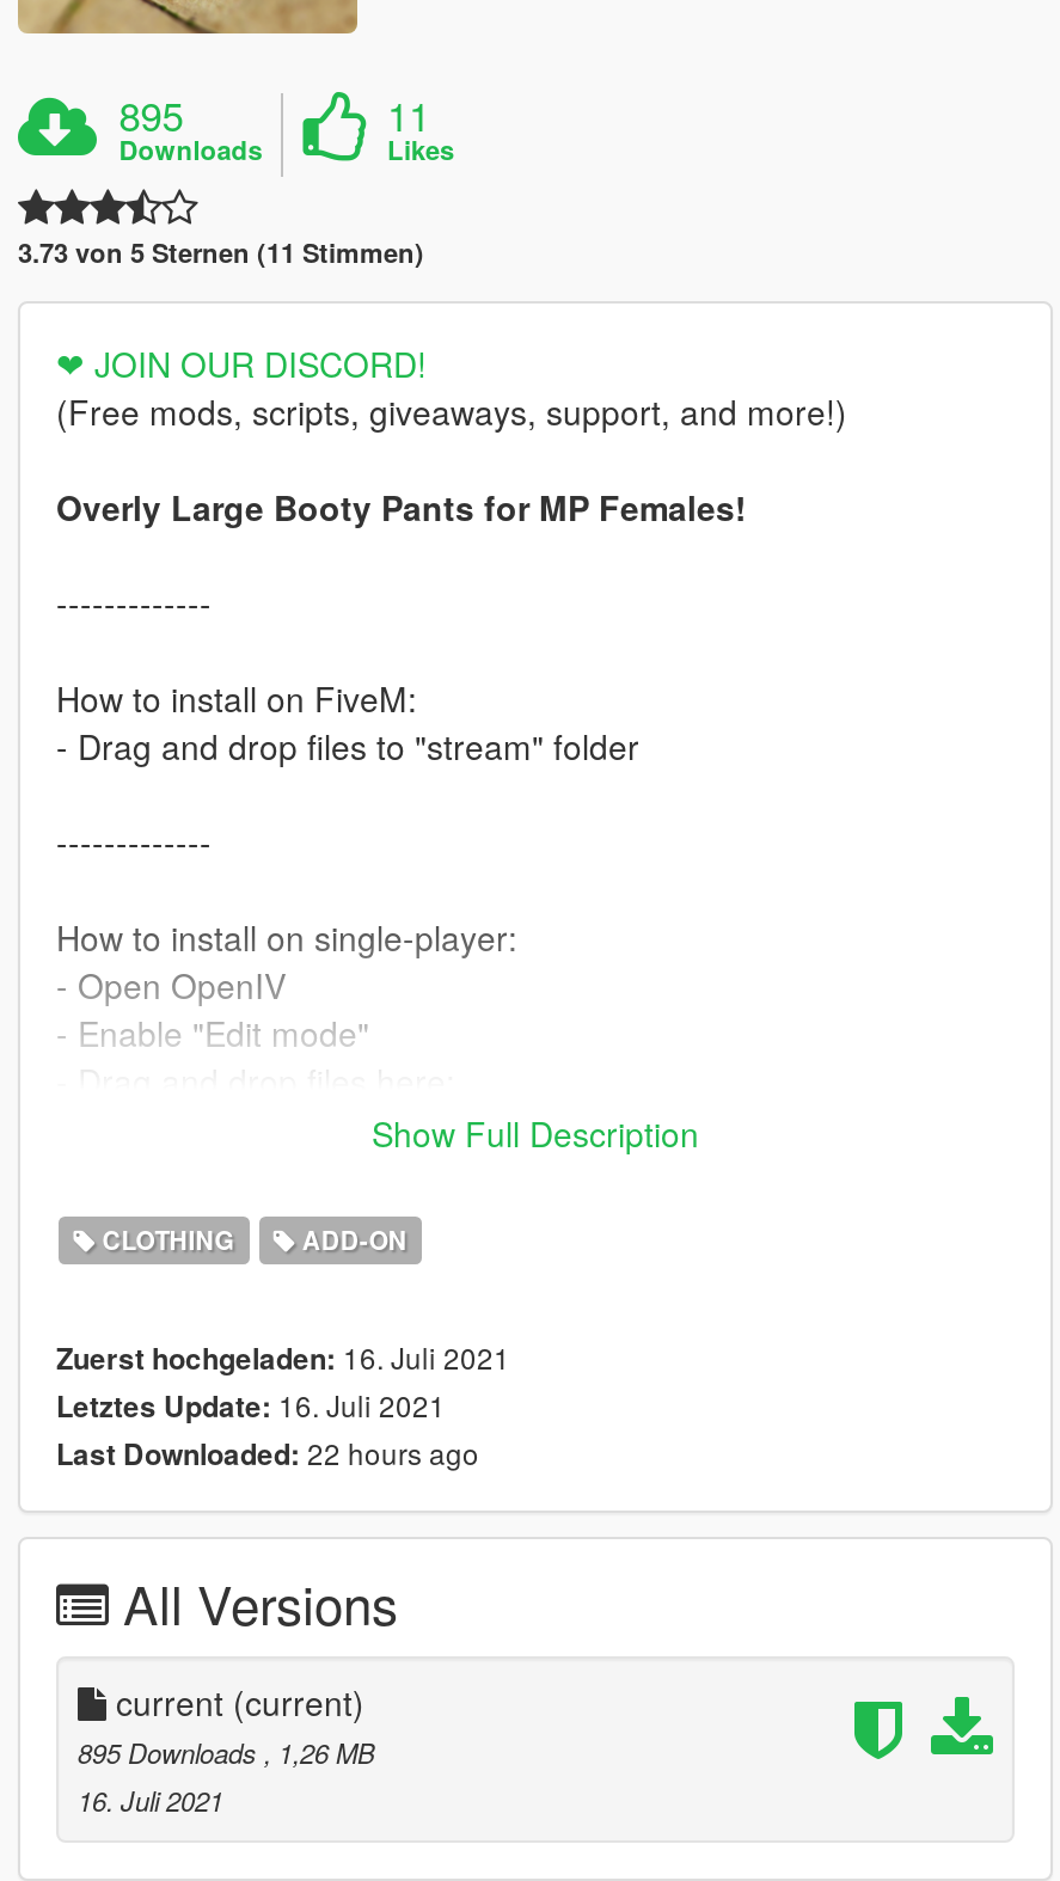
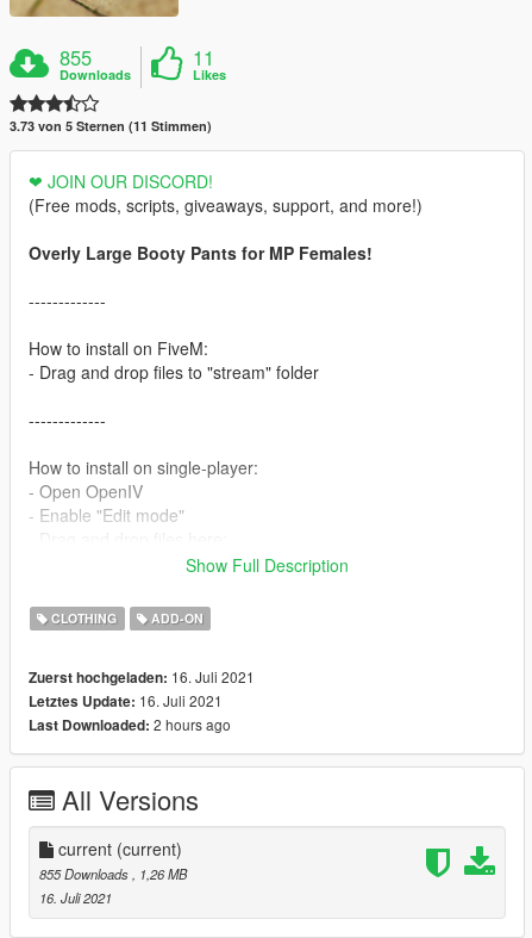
- 895
+ 855

- Last Downloaded: 22 hours ago
+ Last Downloaded: 2 hours ago

- 895 Downloads, 1,26 MB
+ 855 Downloads, 1,26 MB
